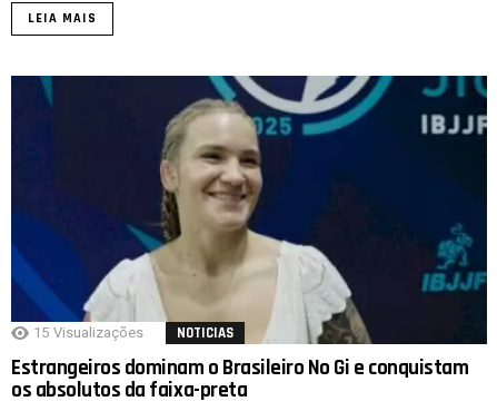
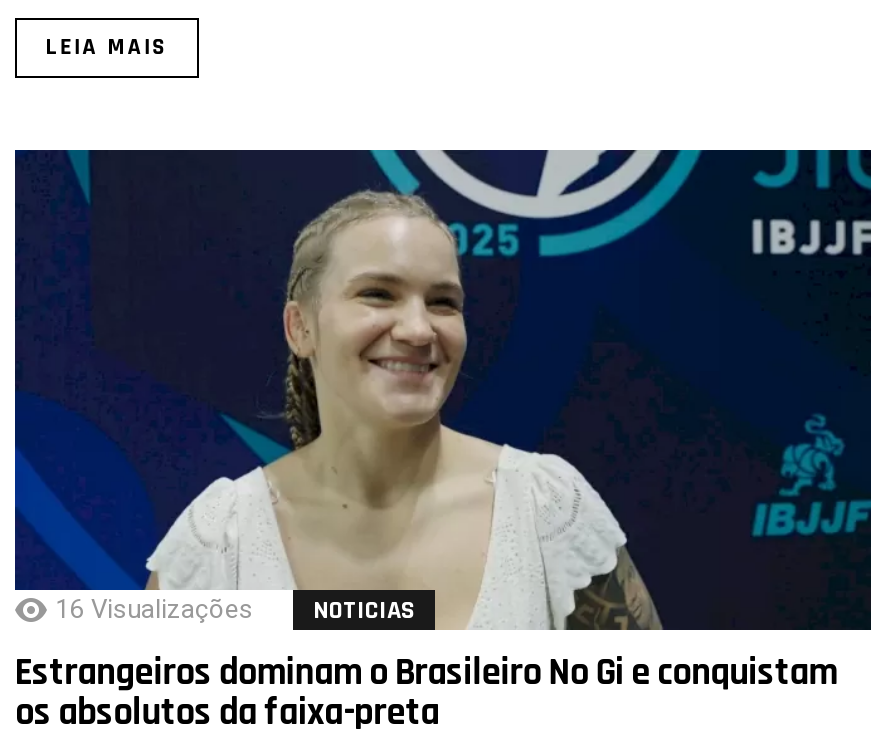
- 15 Visualizações
+ 16 Visualizações
